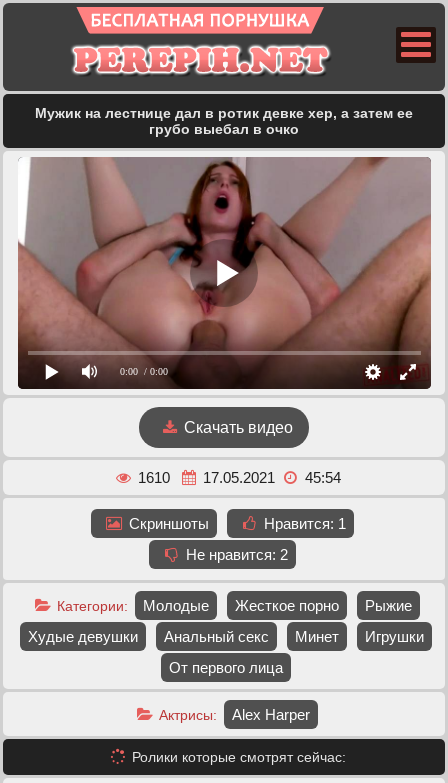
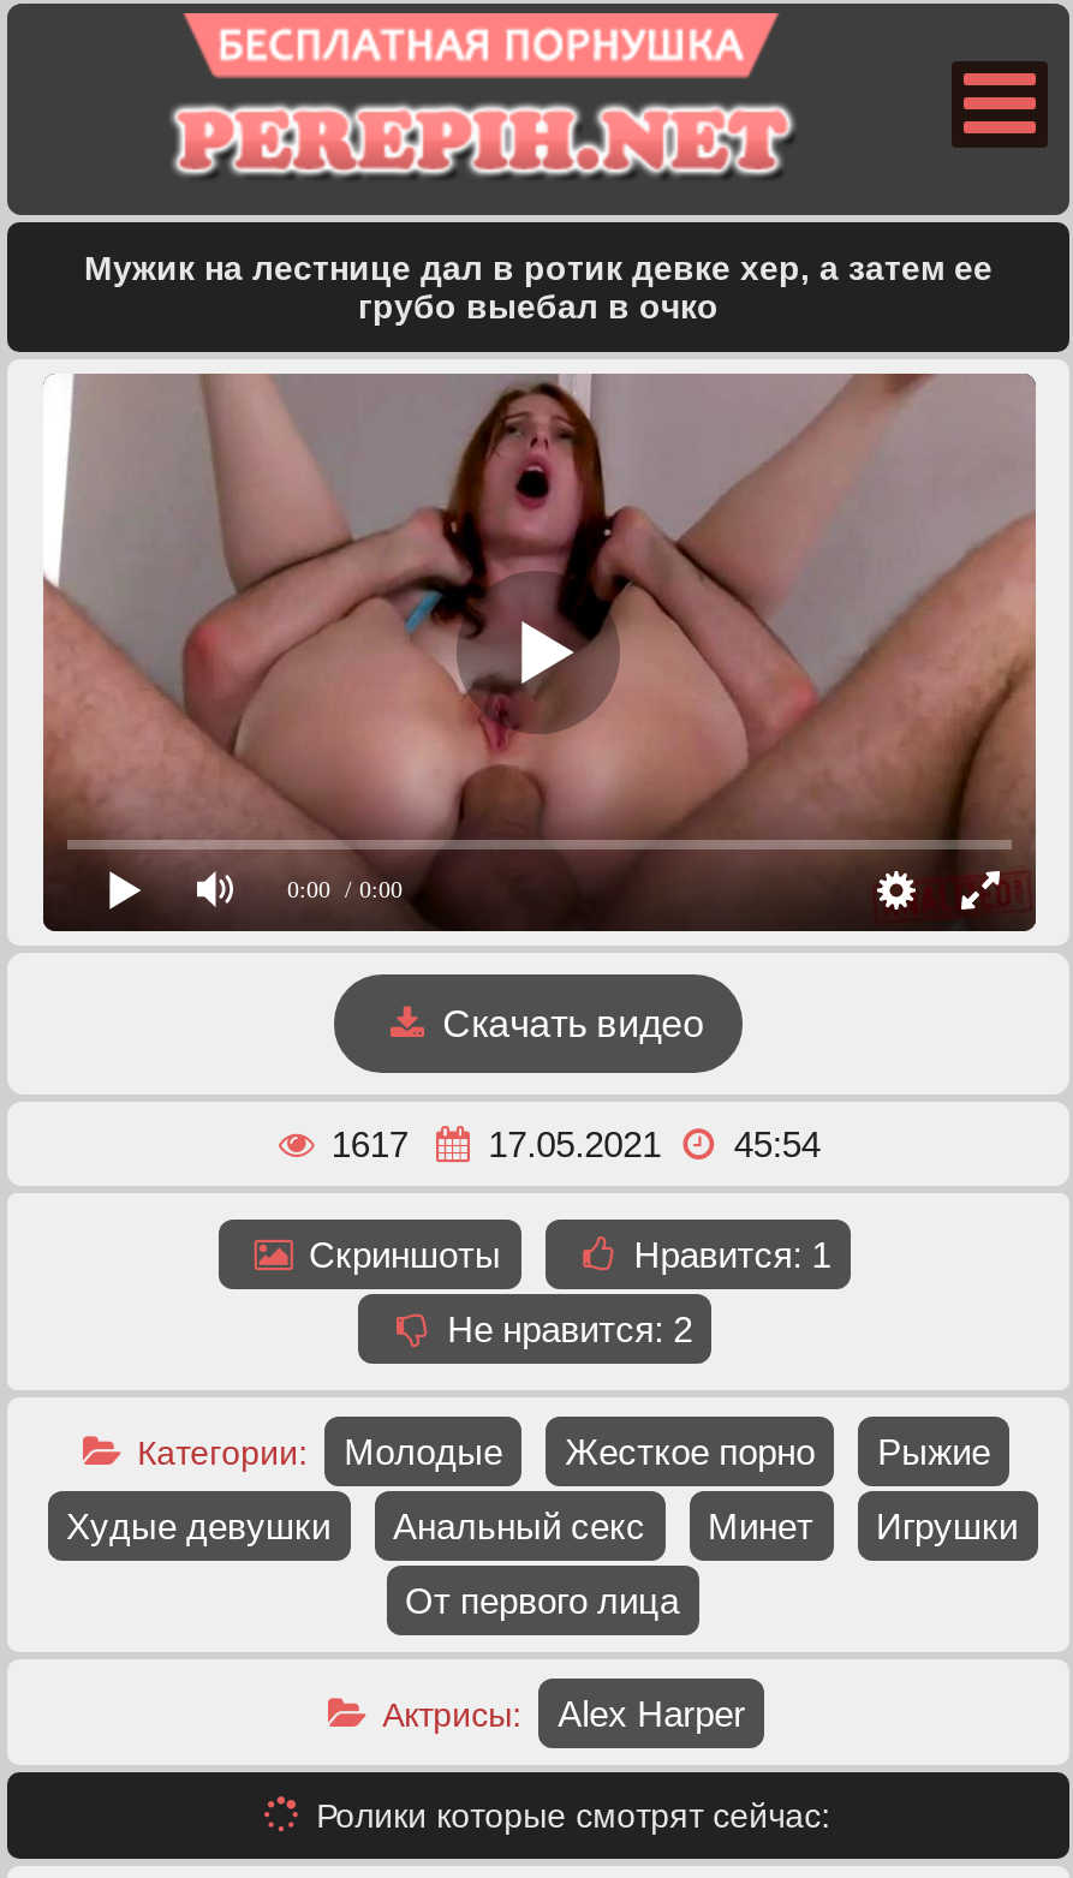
- 1610 17.05.2021 45:54
+ 1617 17.05.2021 45:54
